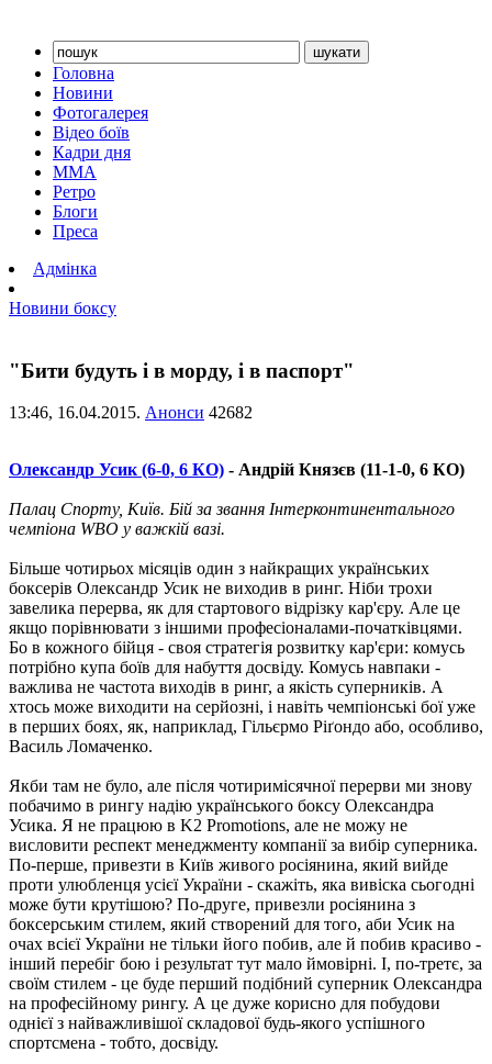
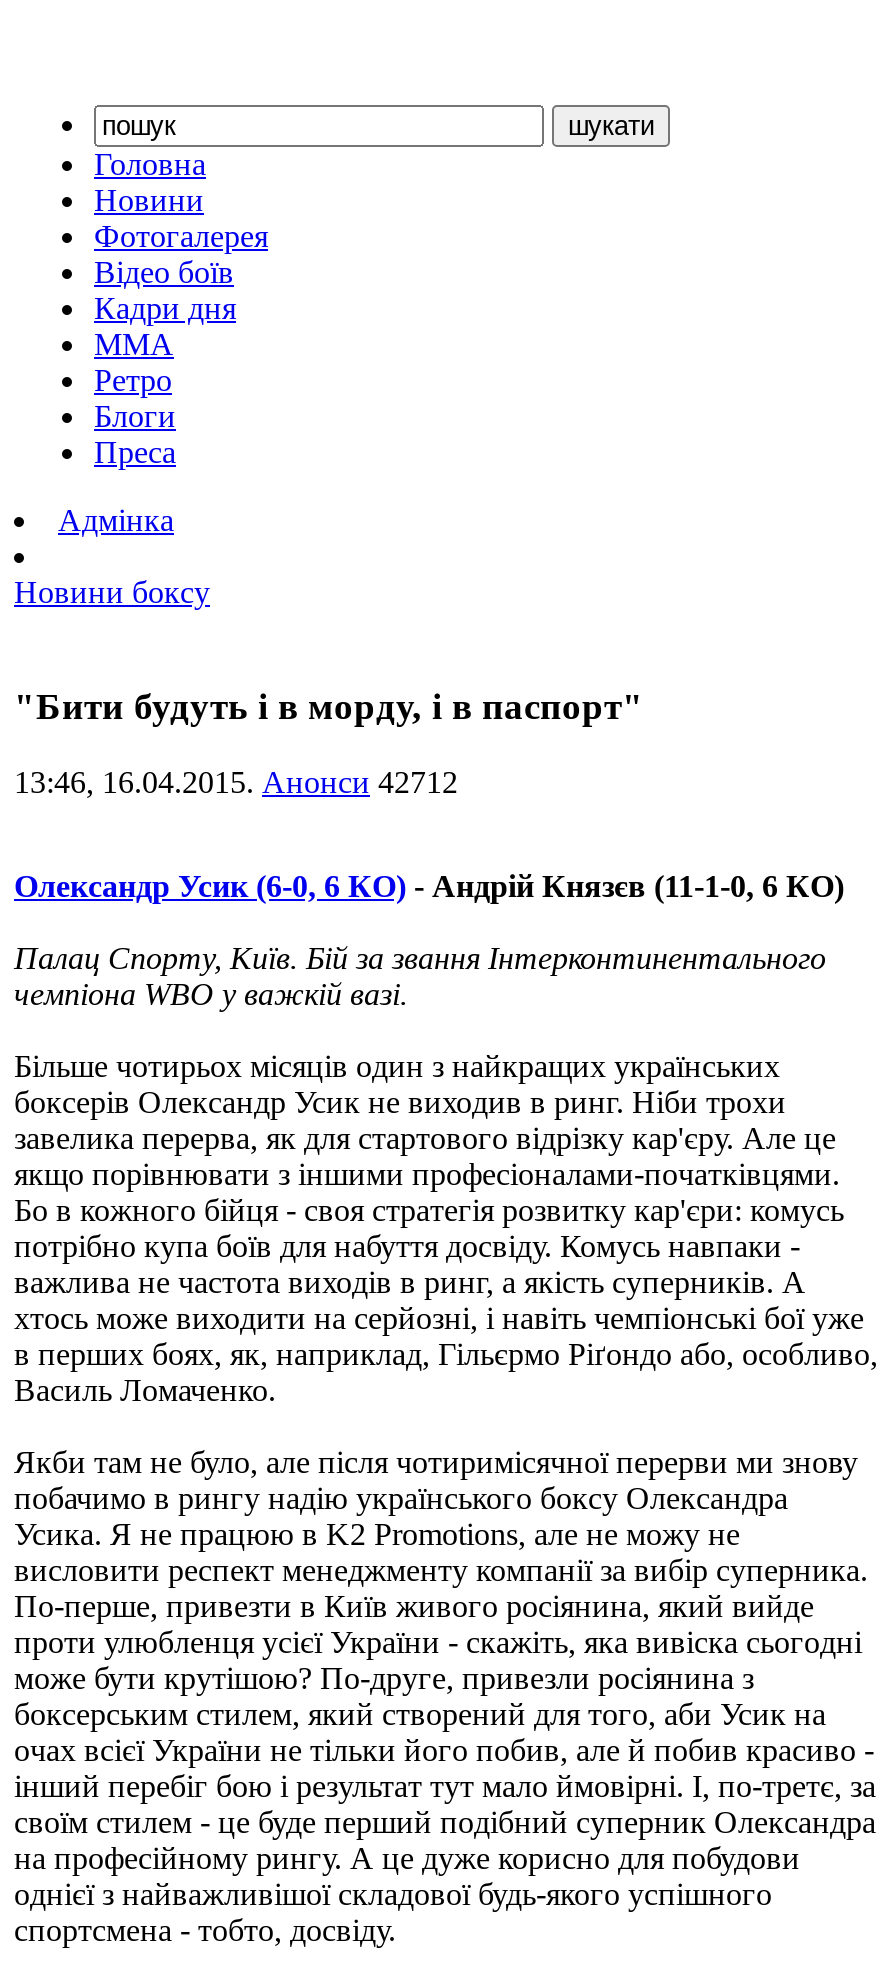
- 13:46, 16.04.2015. Анонси 42682
+ 13:46, 16.04.2015. Анонси 42712
